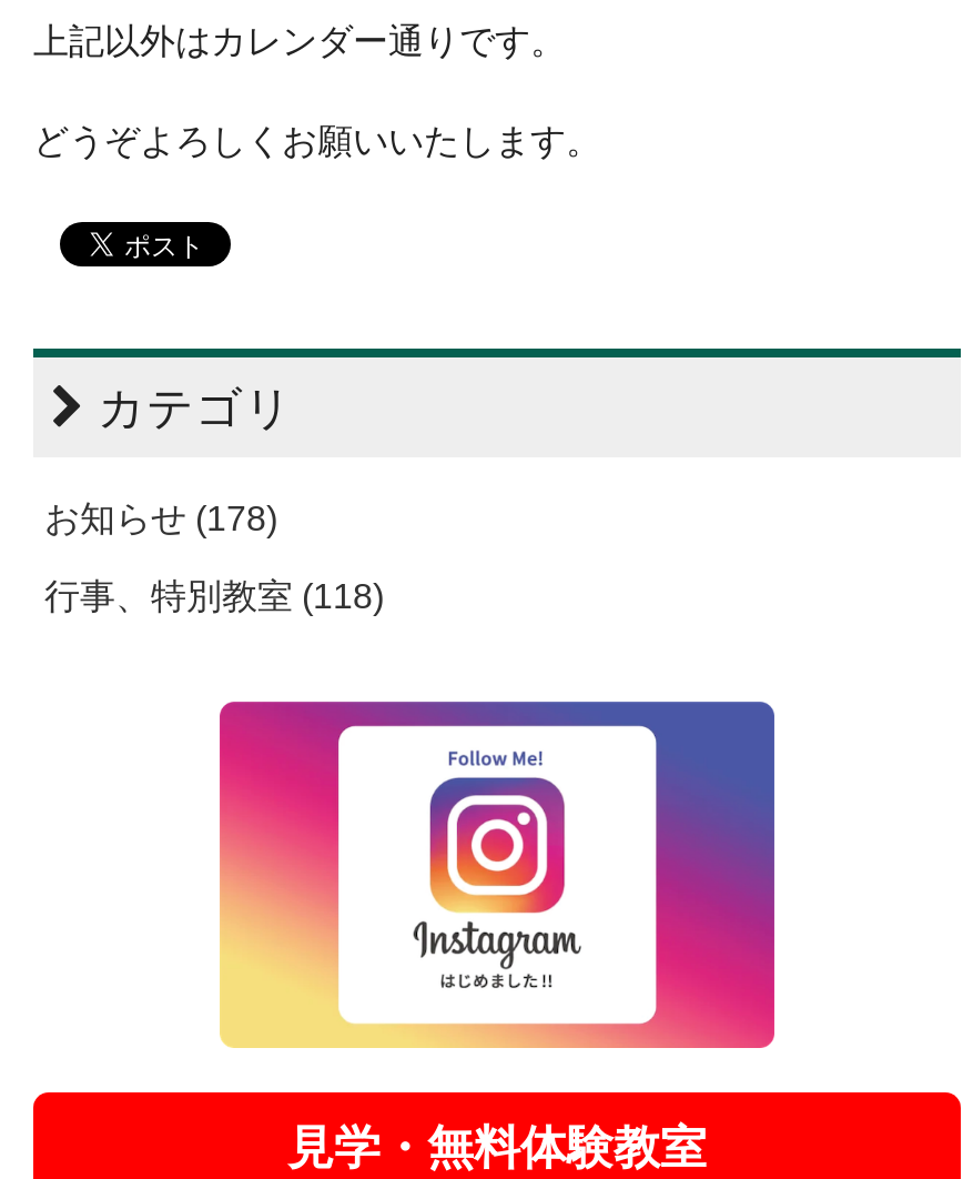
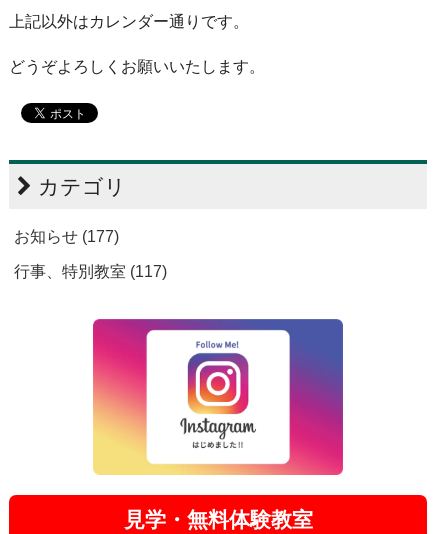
- お知らせ (178)
+ お知らせ (177)

- 行事、特別教室 (118)
+ 行事、特別教室 (117)
